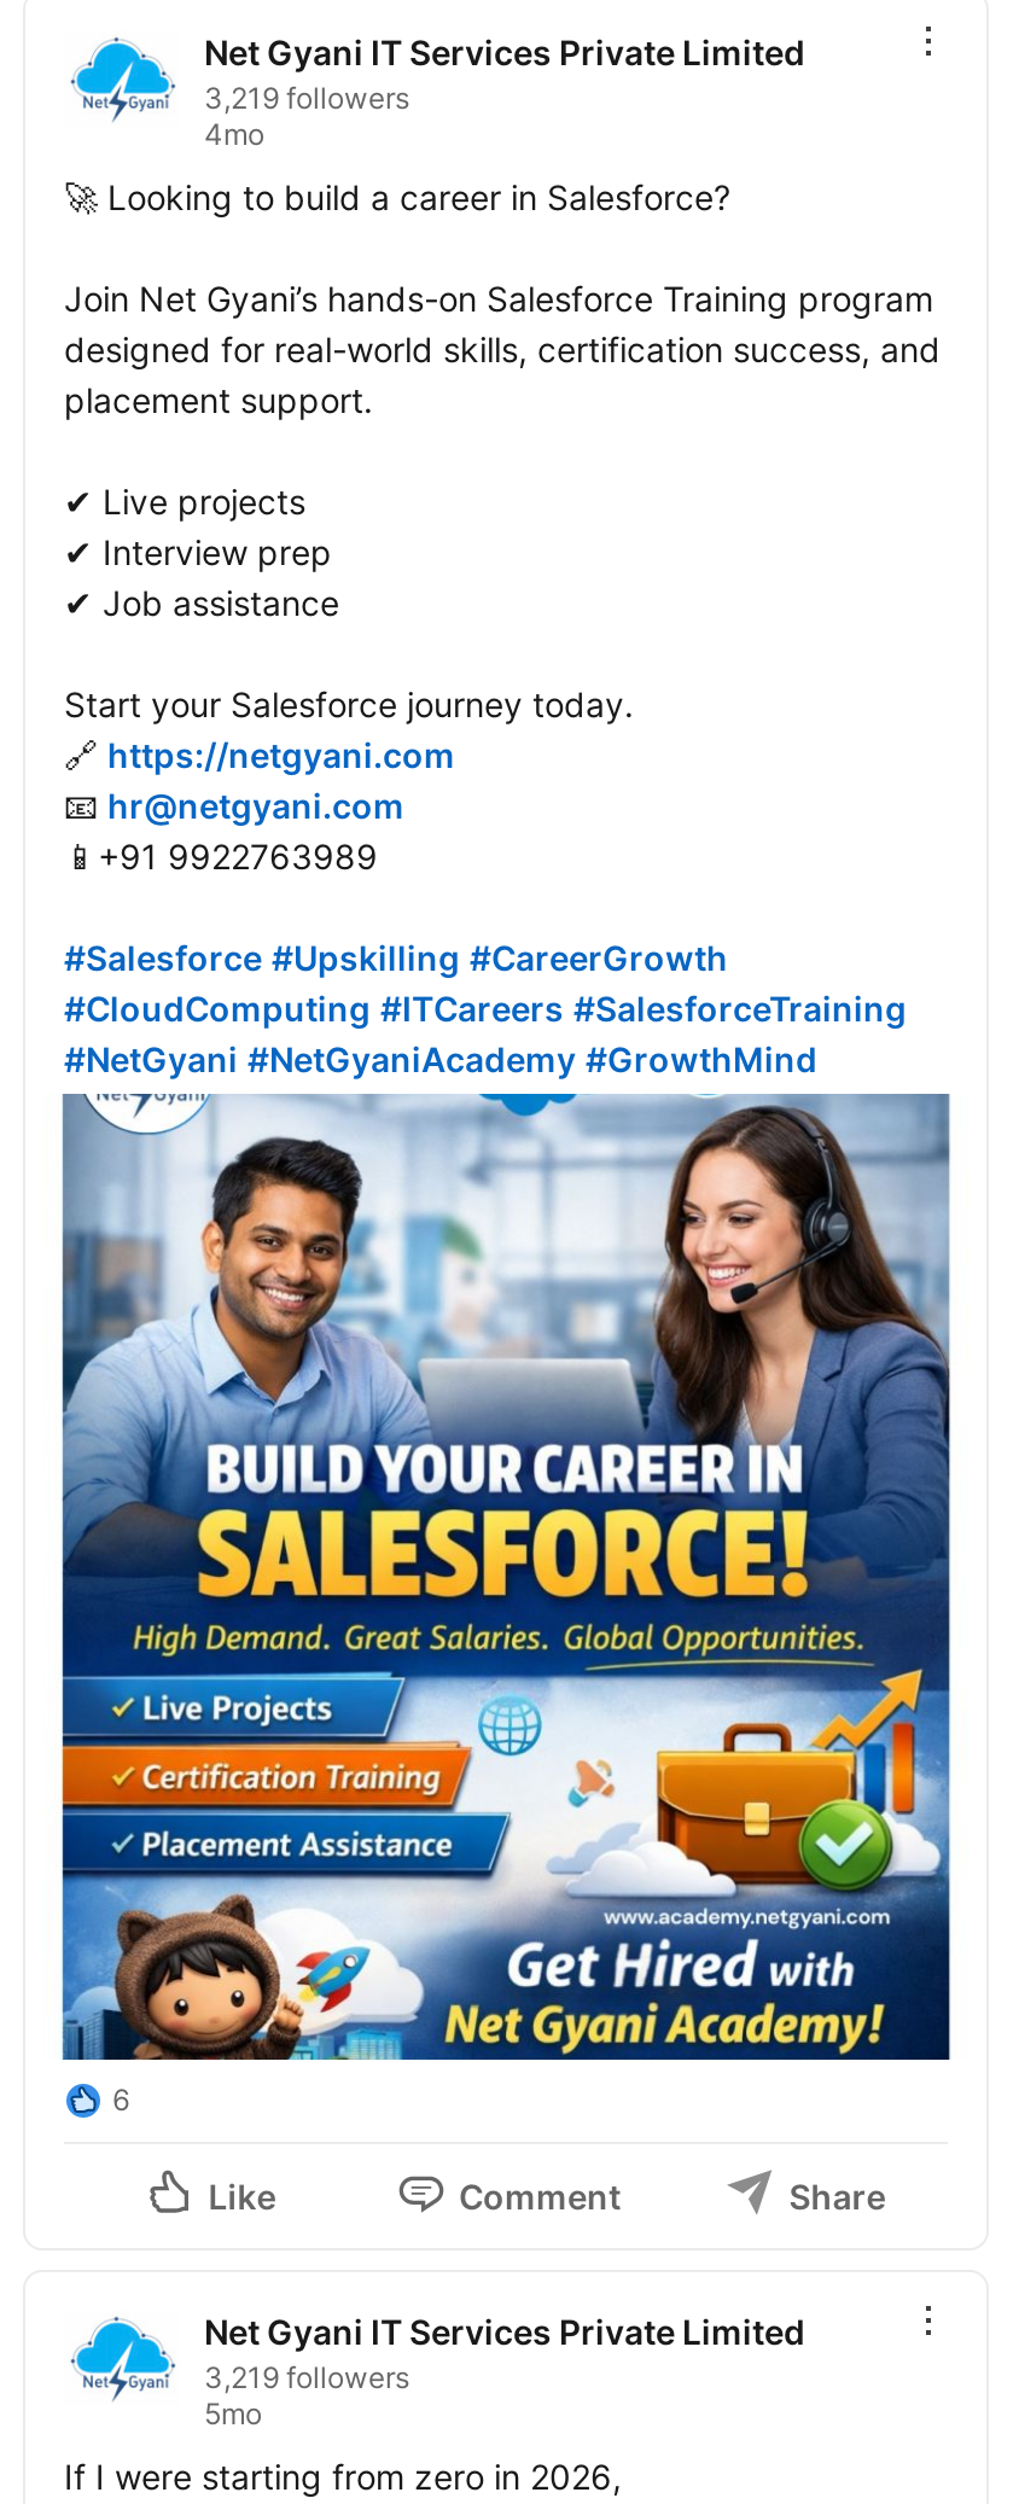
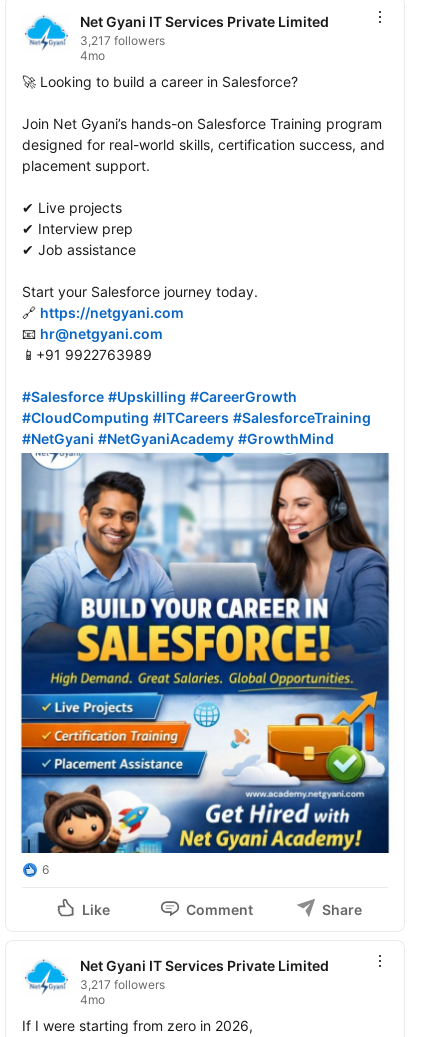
- 3,219 followers
+ 3,217 followers

- 3,219 followers
- 5mo
+ 3,217 followers
+ 4mo
